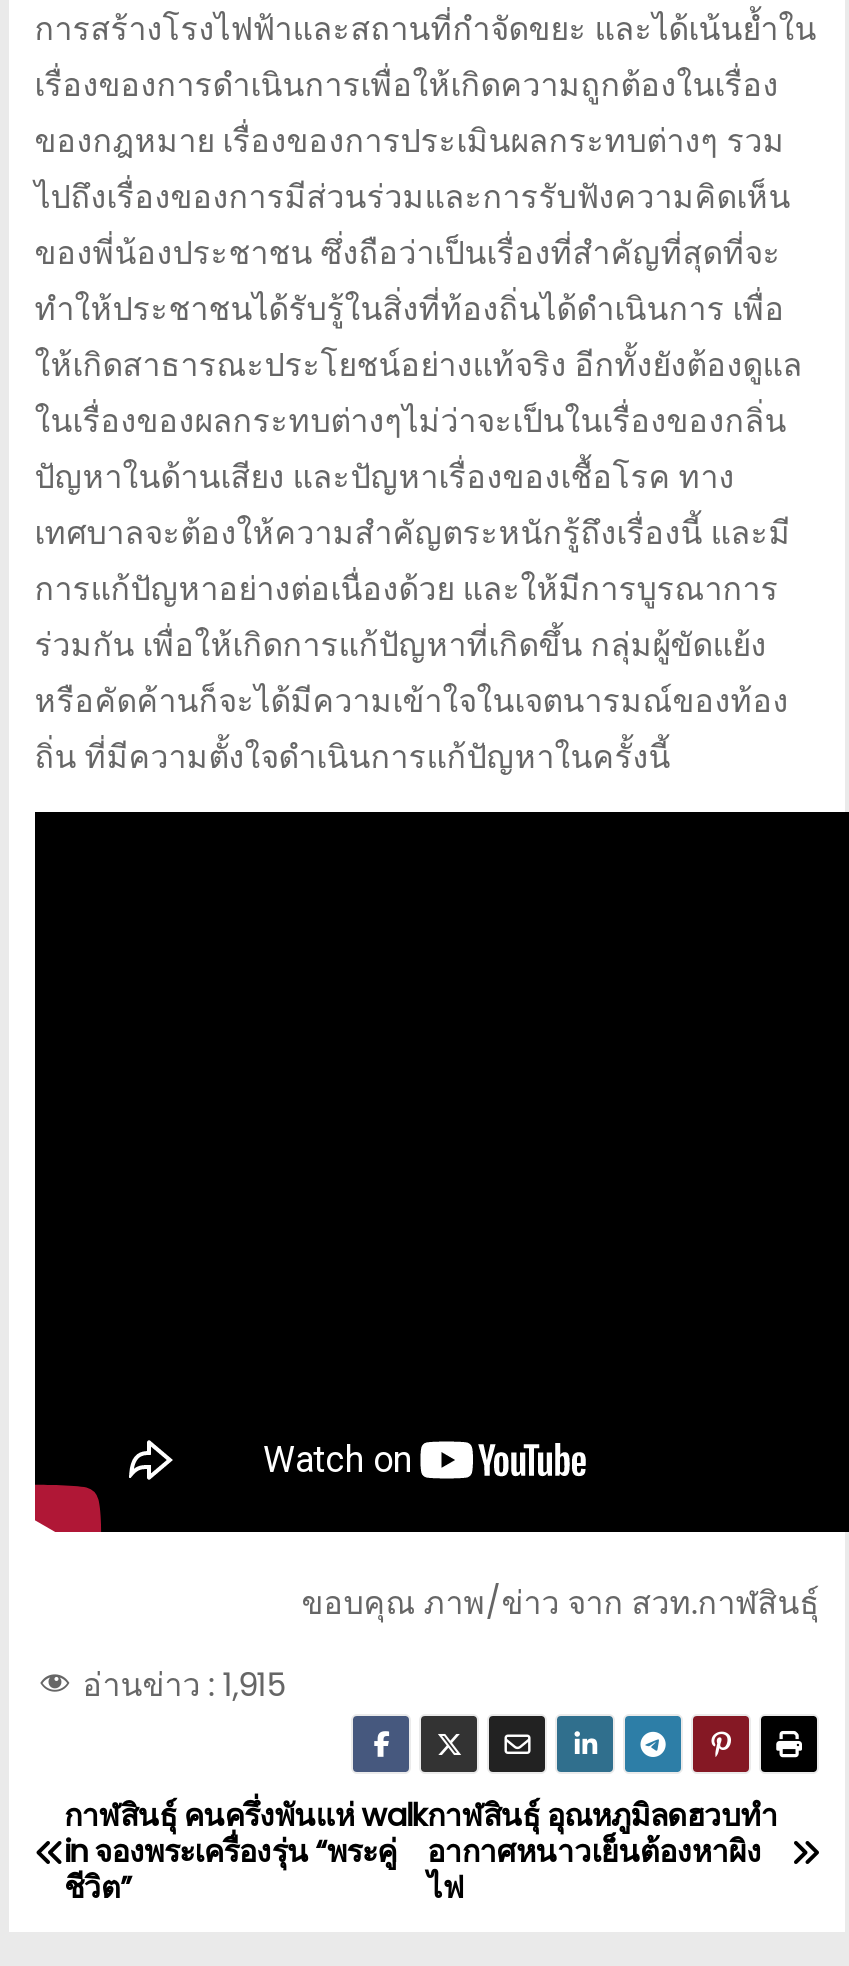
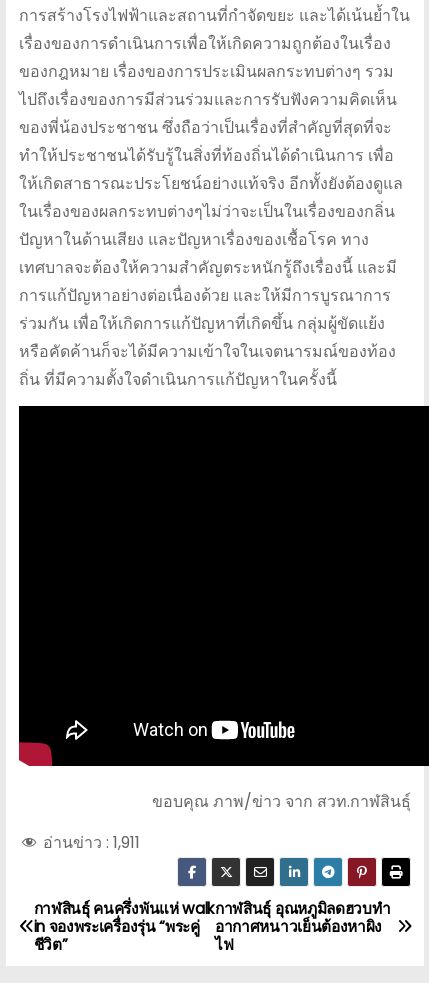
- อ่านข่าว : 1,915
+ อ่านข่าว : 1,911
